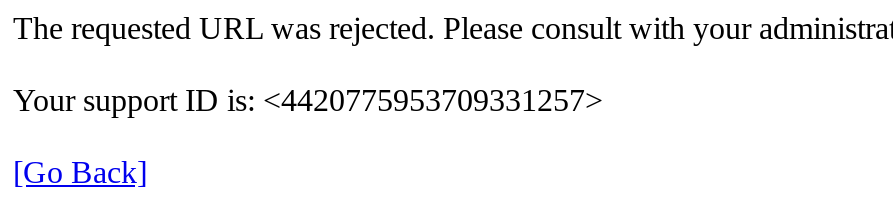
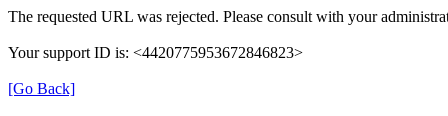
- Your support ID is: <4420775953709331257>
+ Your support ID is: <4420775953672846823>
